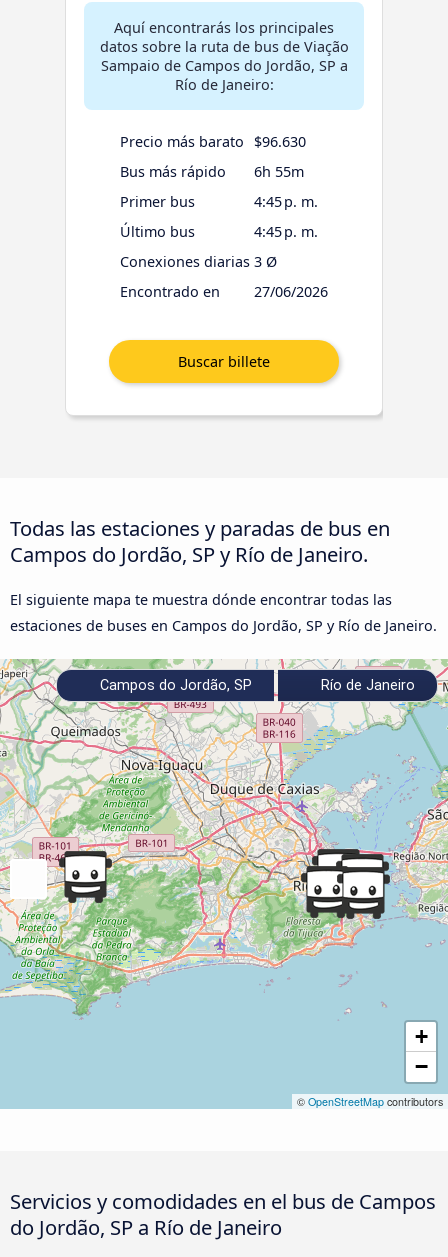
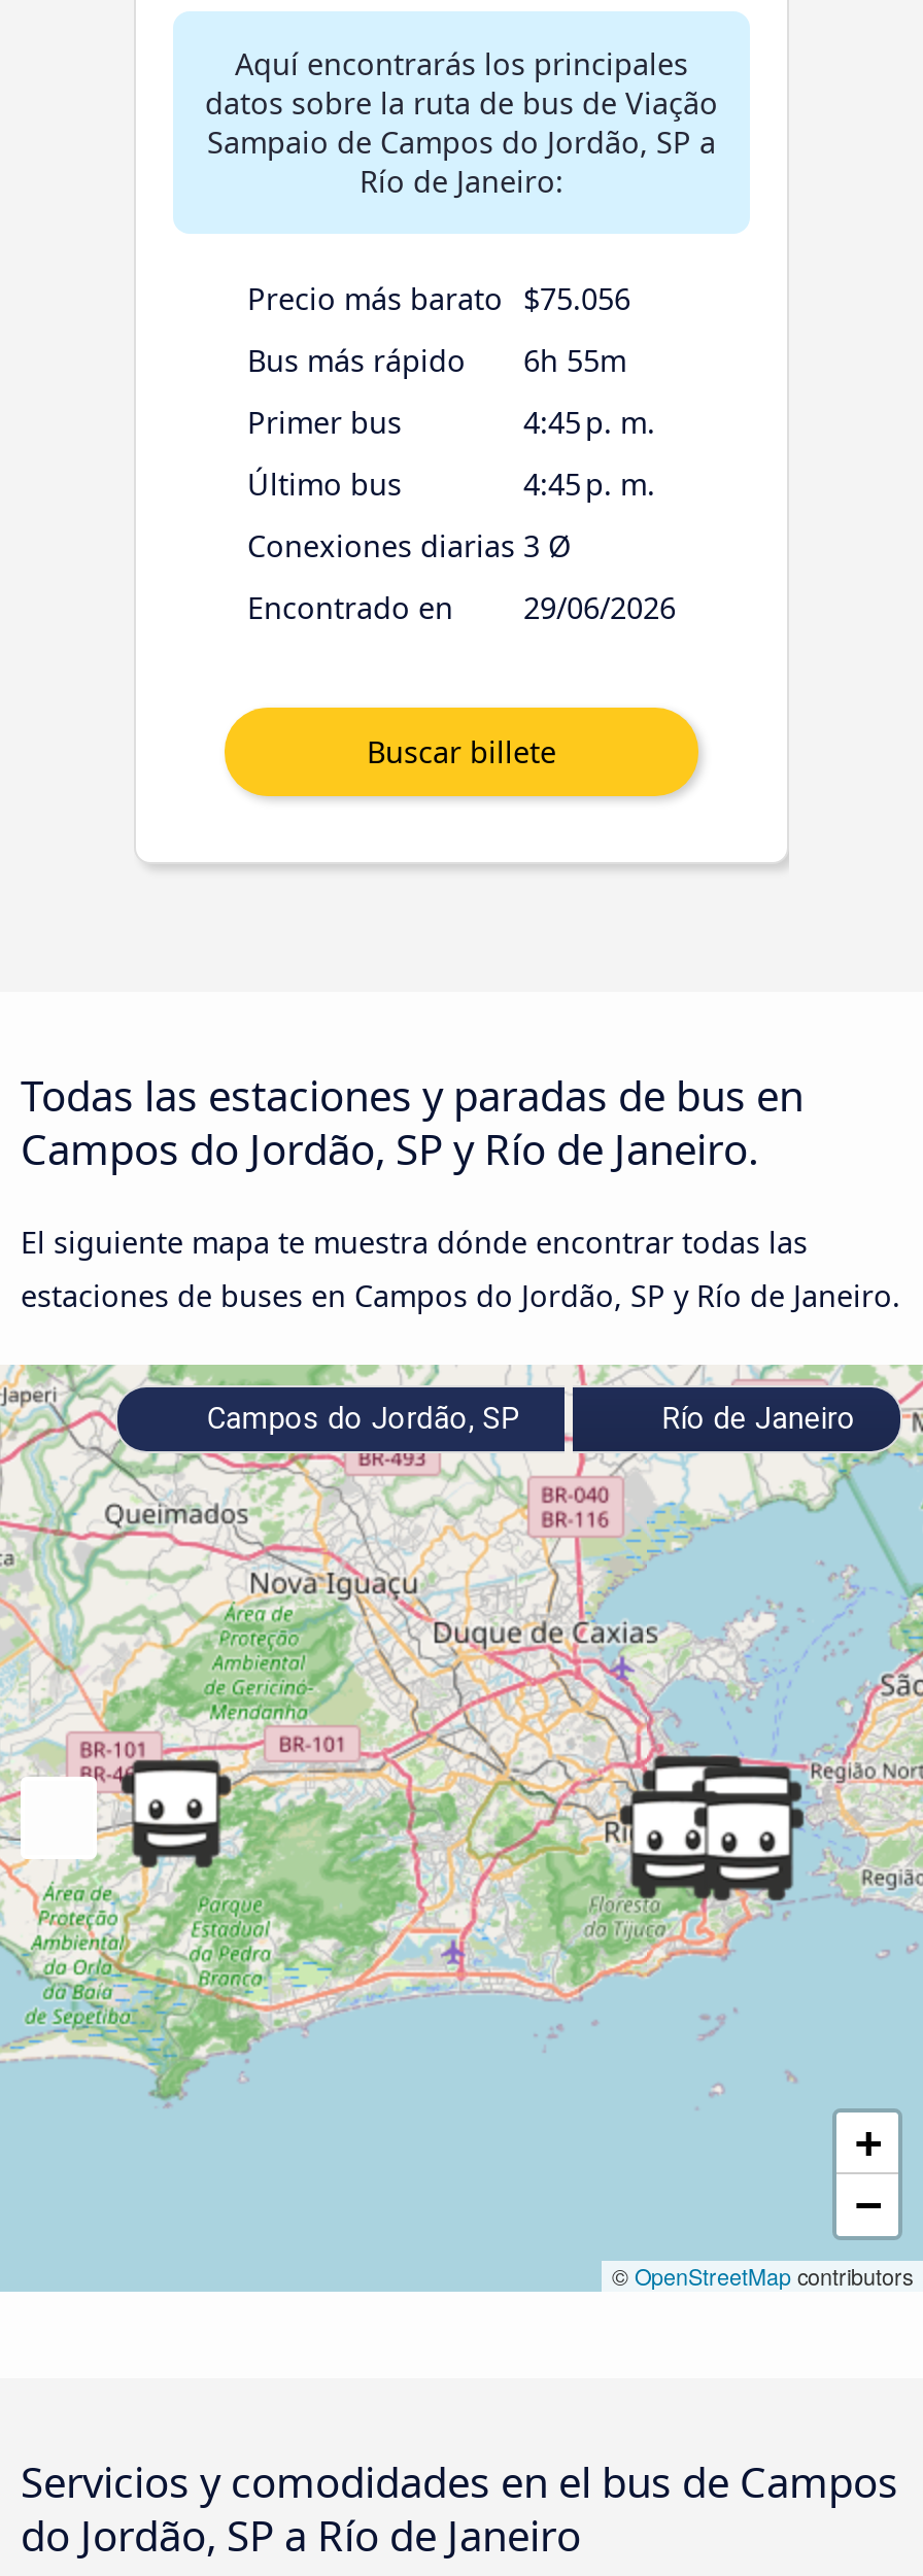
- Precio más barato $96.630
+ Precio más barato $75.056

- Encontrado en 27/06/2026
+ Encontrado en 29/06/2026
